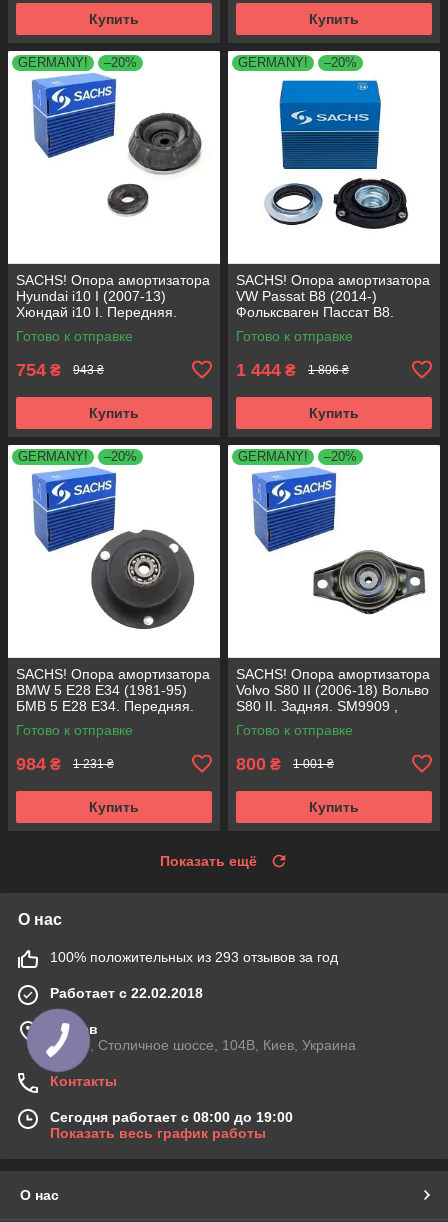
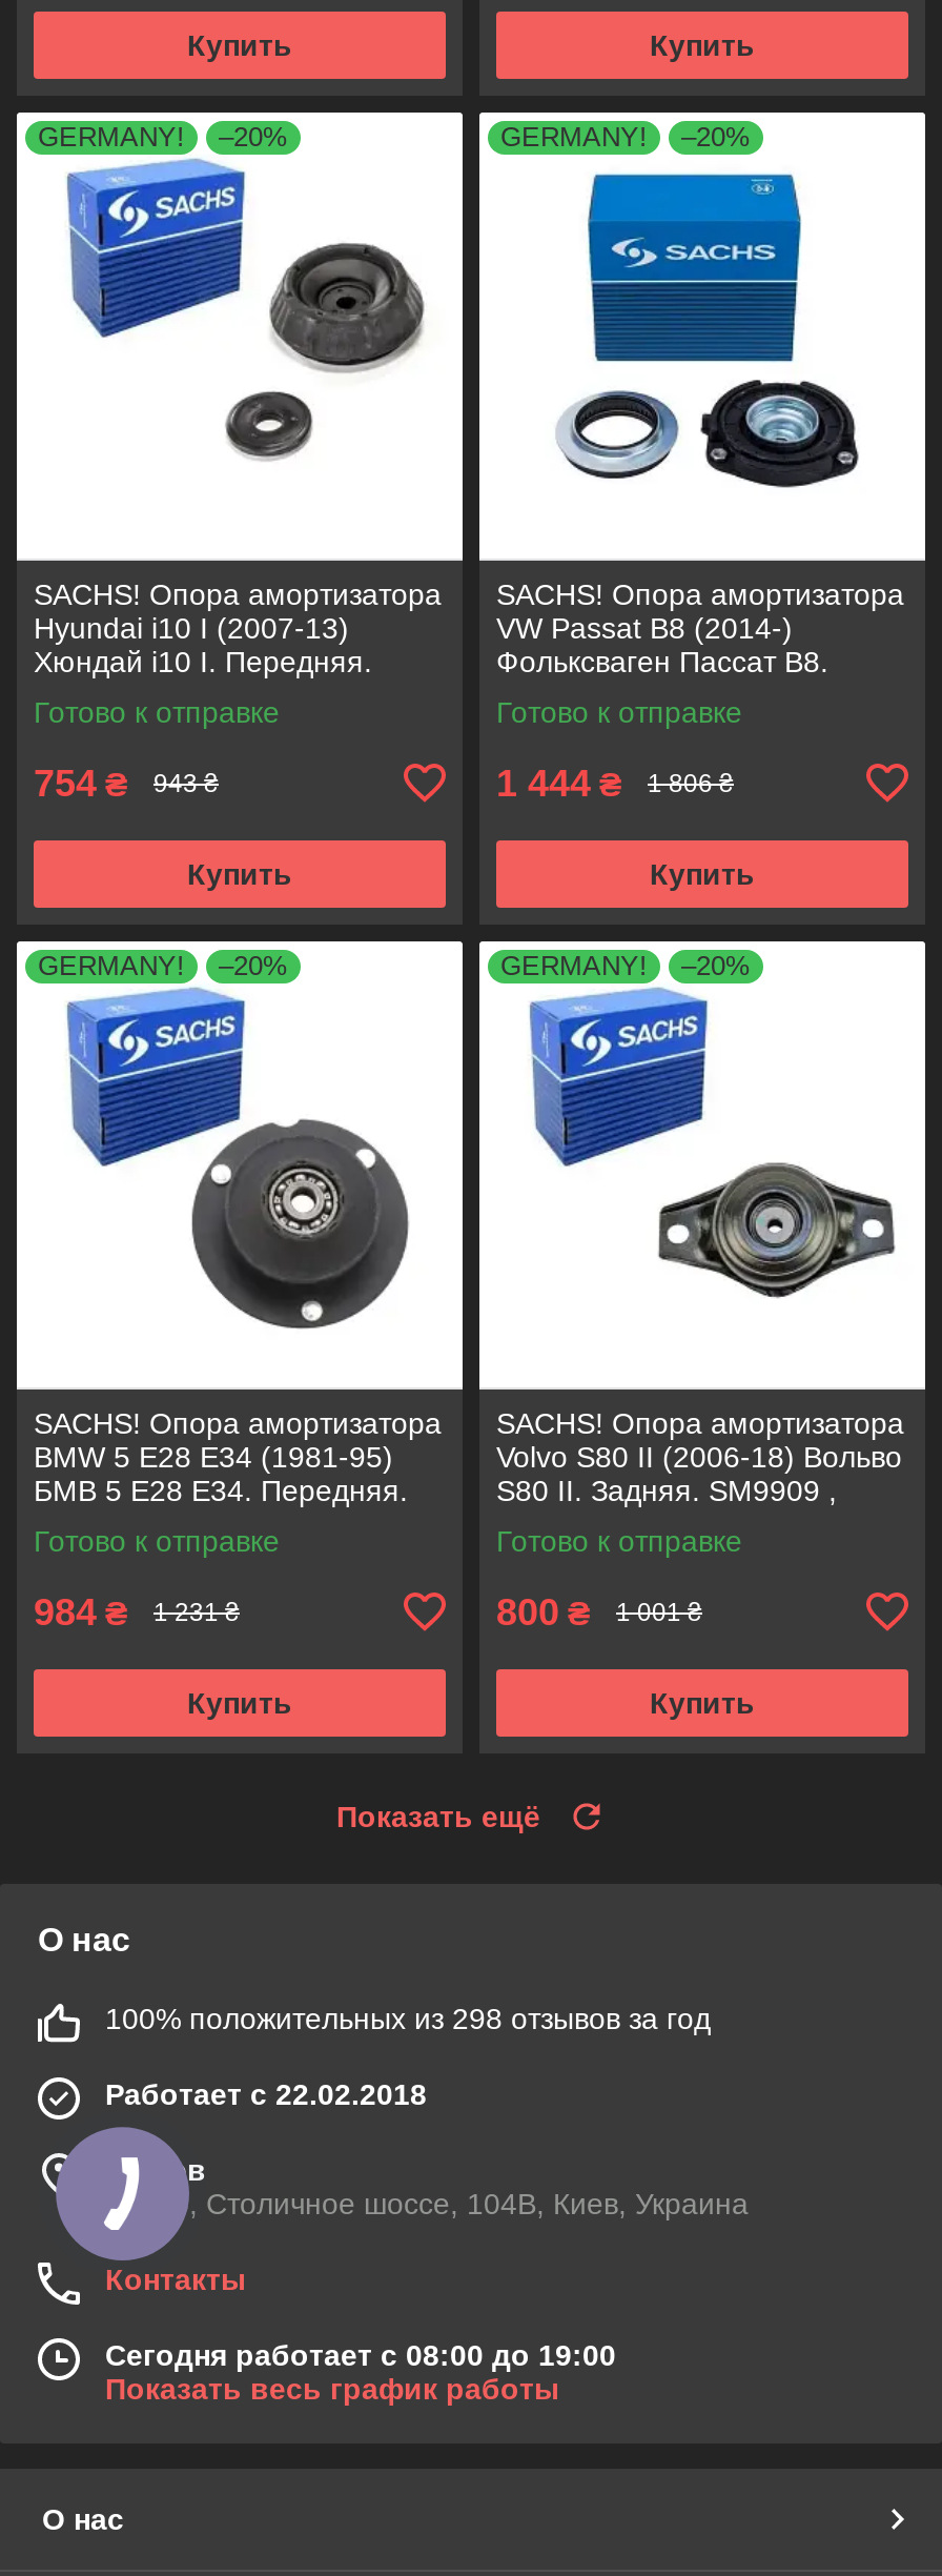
- 100% положительных из 293 отзывов за год
+ 100% положительных из 298 отзывов за год
